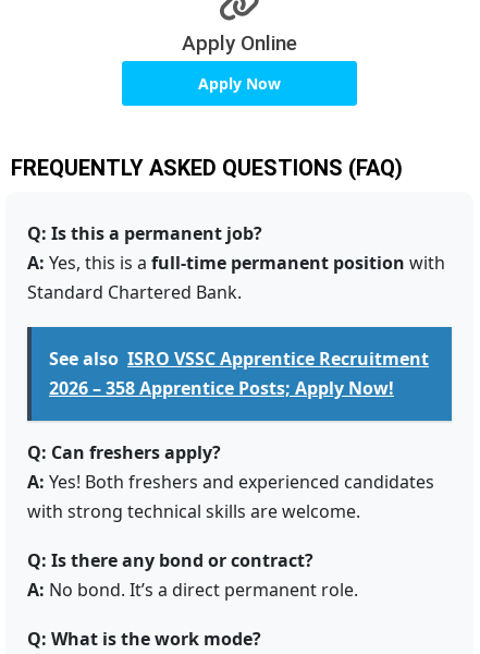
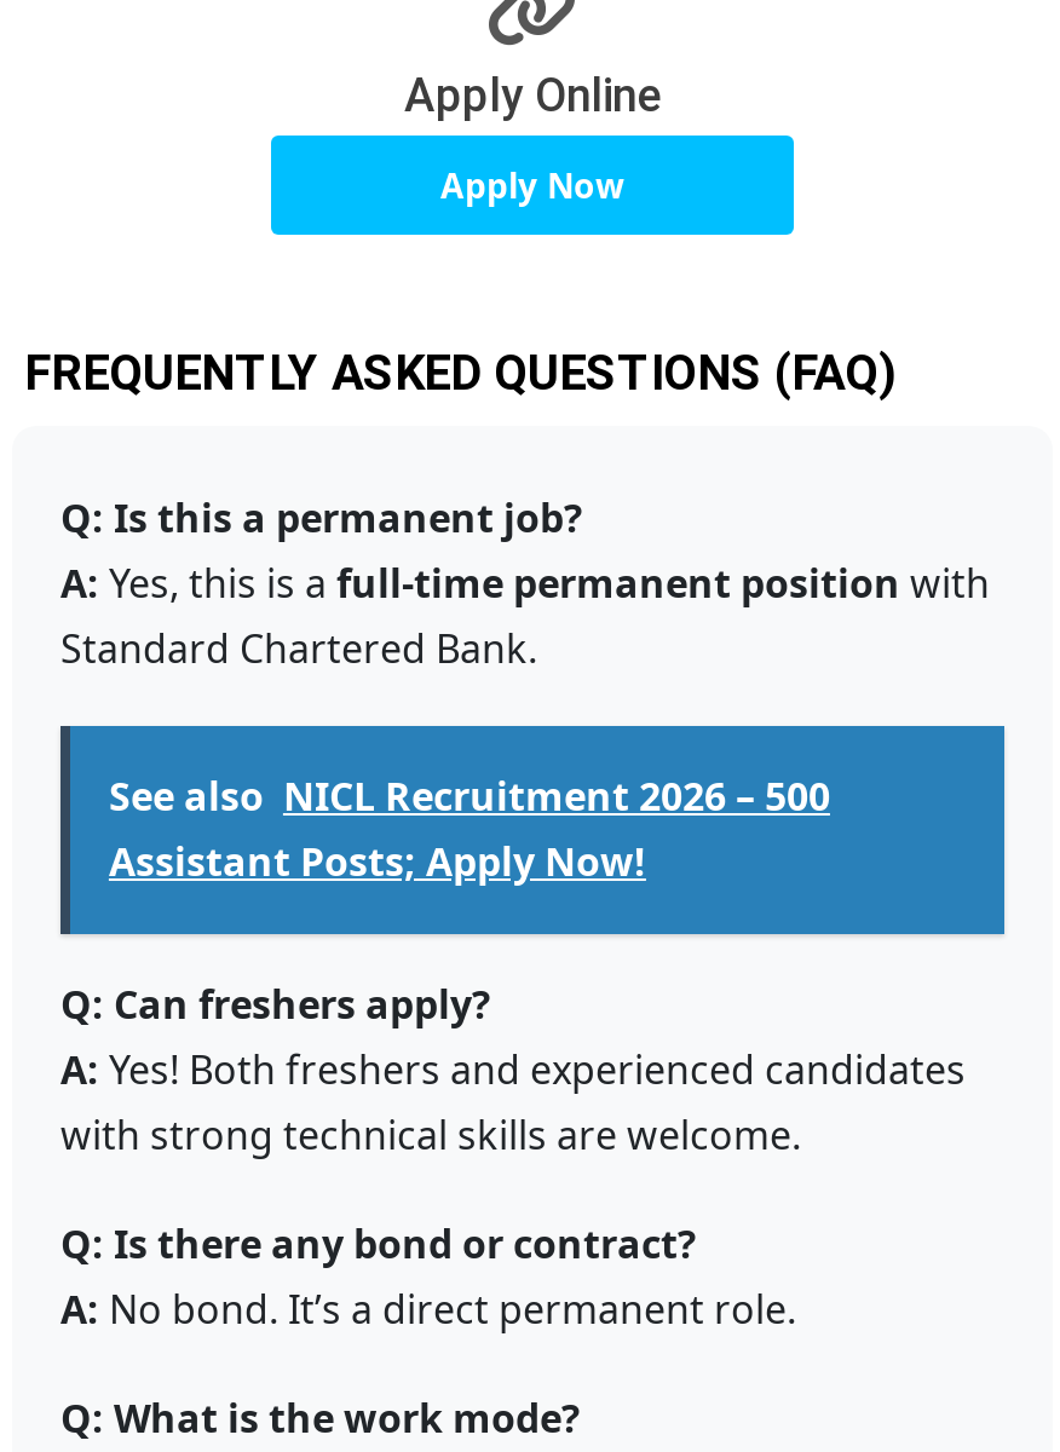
- See also ISRO VSSC Apprentice Recruitment
- 2026 – 358 Apprentice Posts; Apply Now!
+ See also NICL Recruitment 2026 – 500
+ Assistant Posts; Apply Now!
